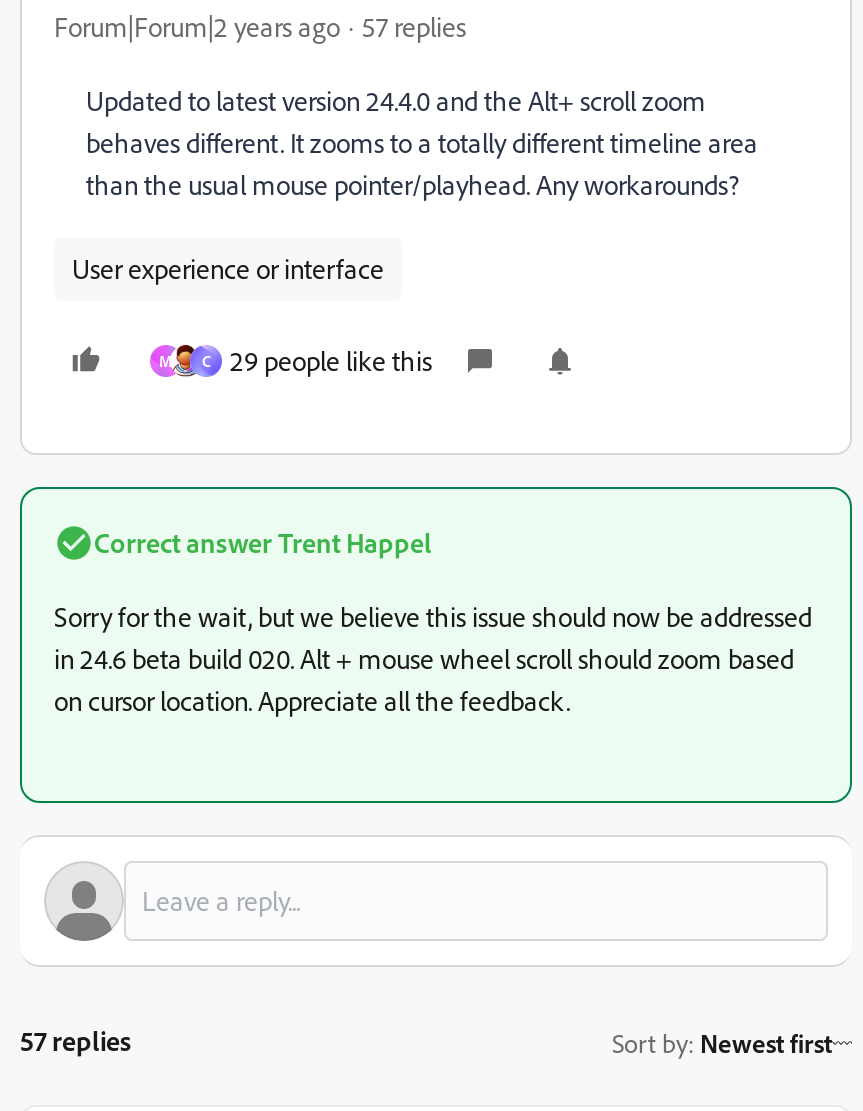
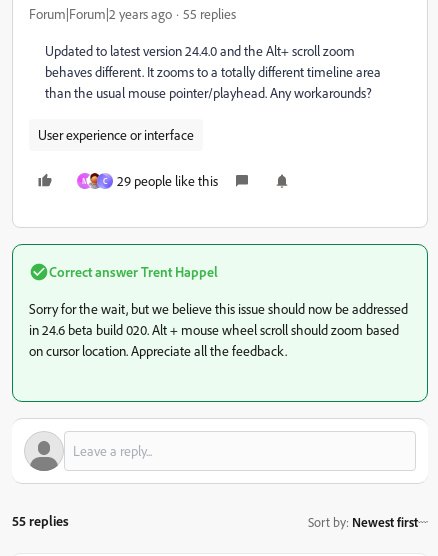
- 57 replies
+ 55 replies

- 57 replies
+ 55 replies
